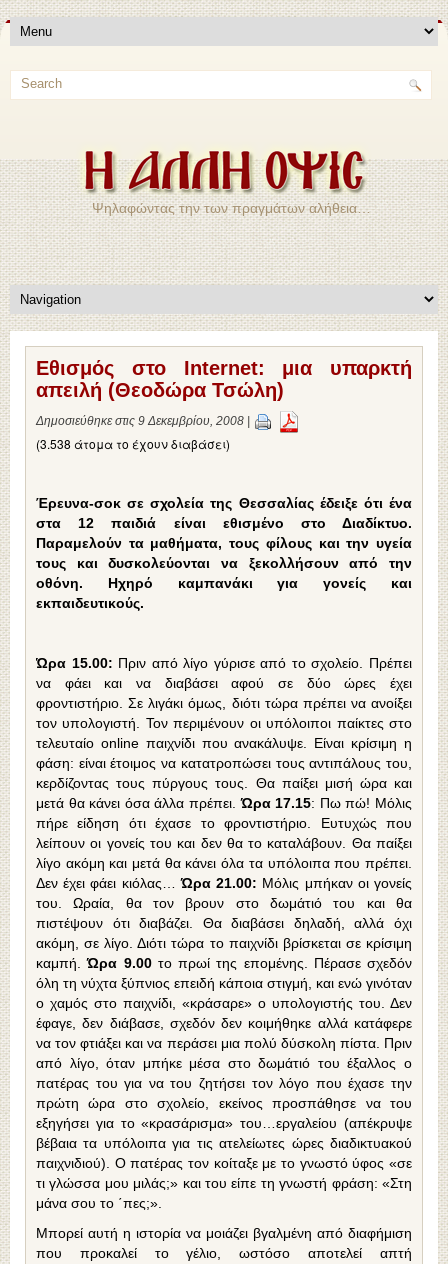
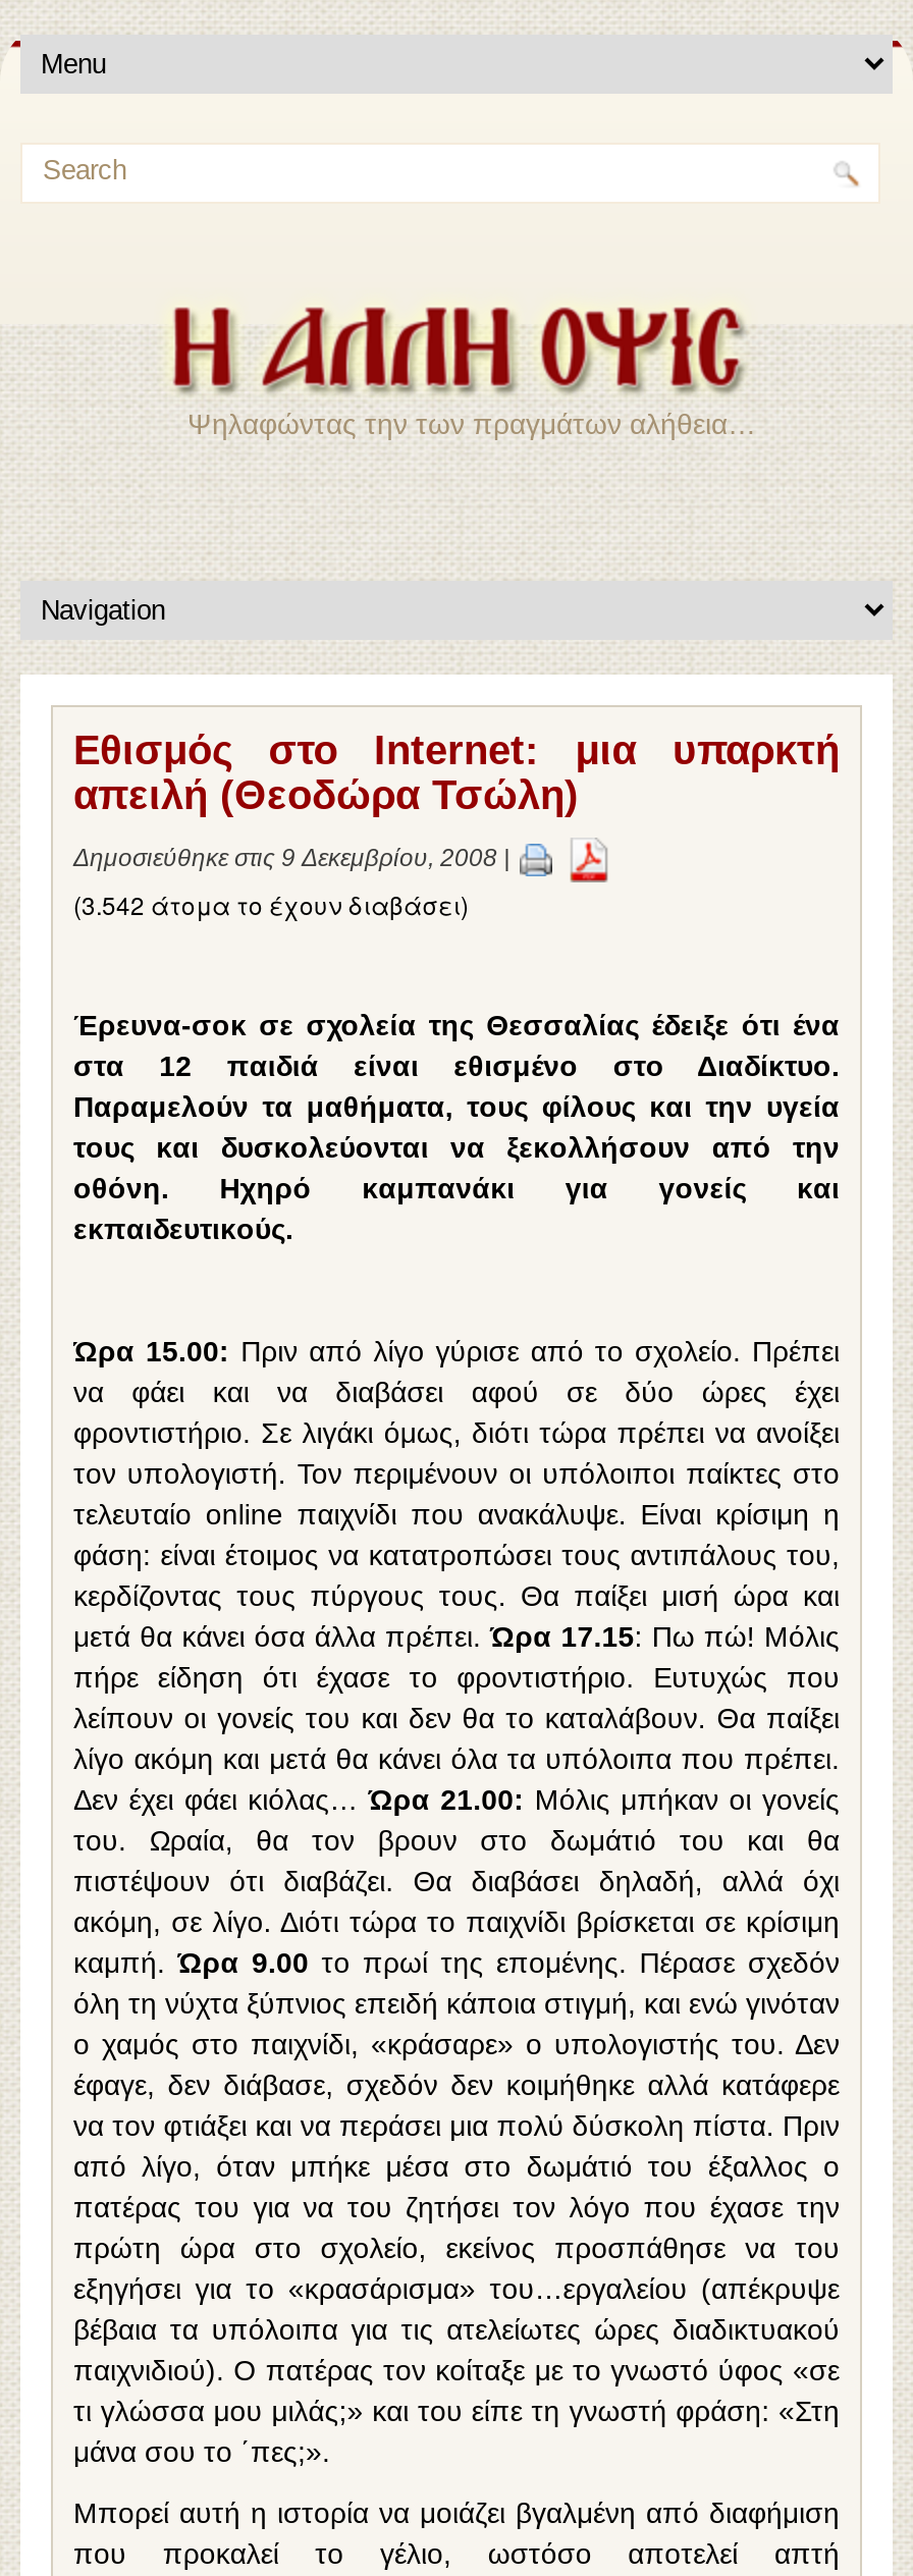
- (3.538 άτομα το έχουν διαβάσει)
+ (3.542 άτομα το έχουν διαβάσει)
